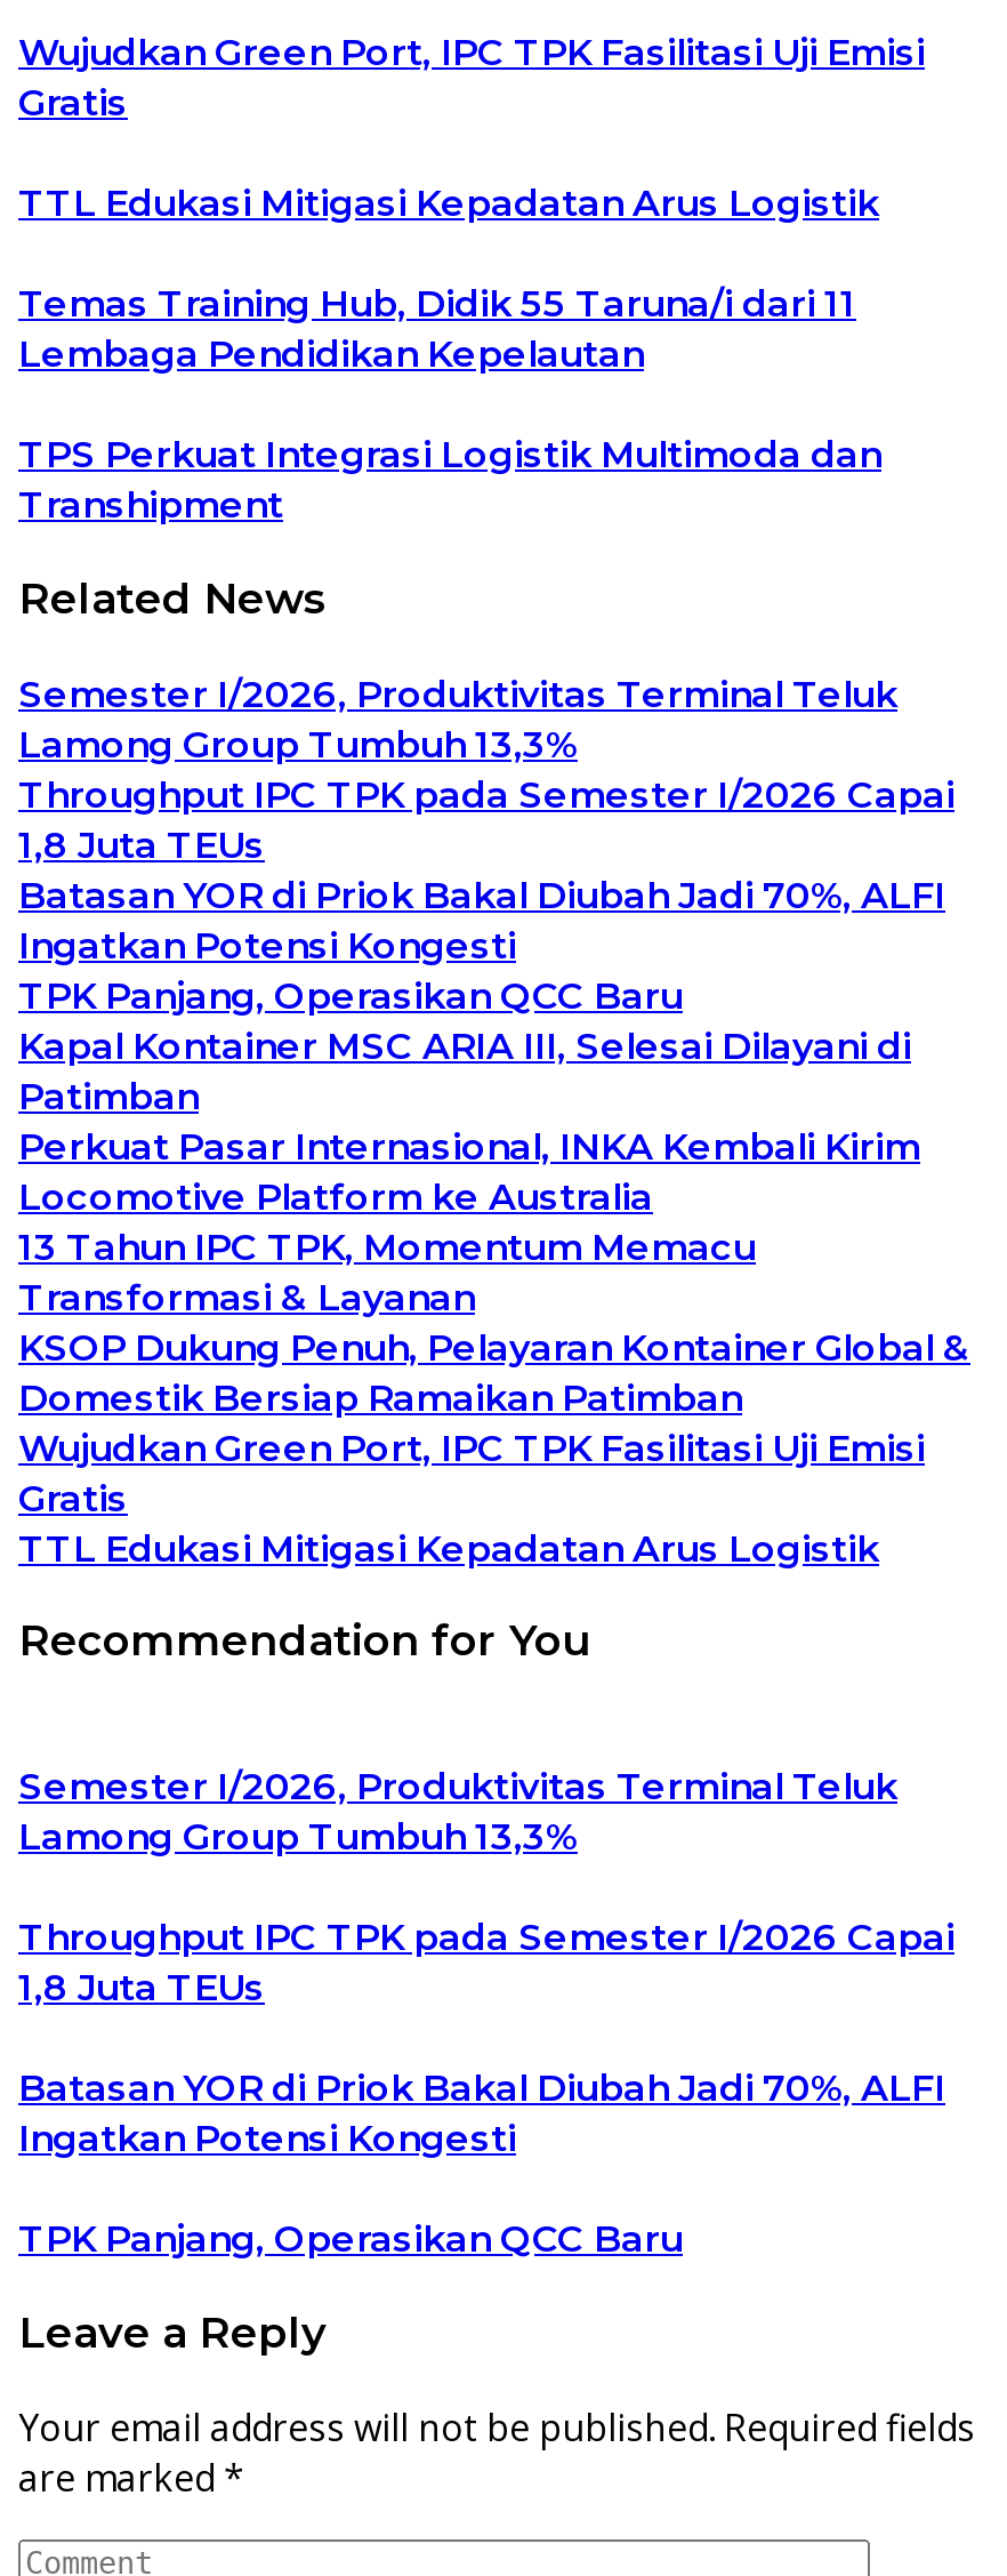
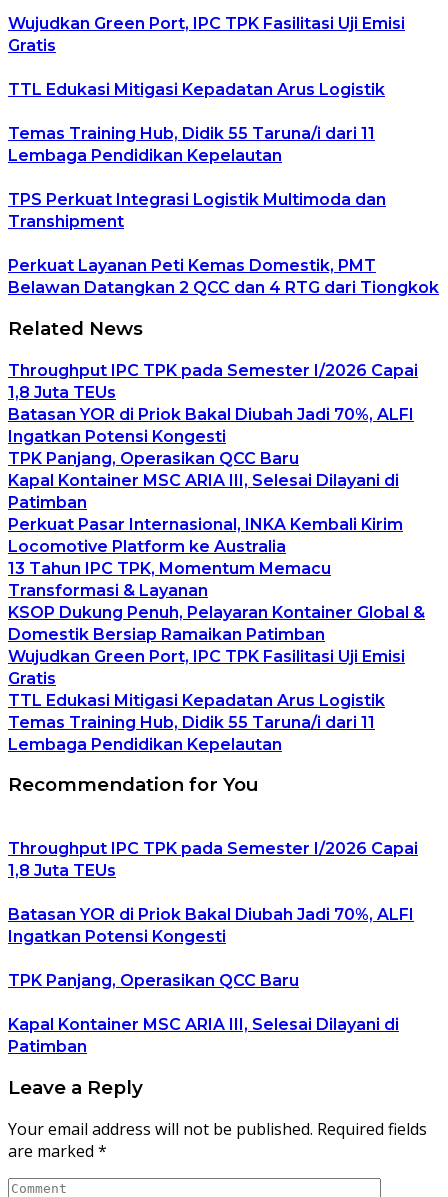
+ Perkuat Layanan Peti Kemas Domestik, PMT
+ Belawan Datangkan 2 QCC dan 4 RTG dari Tiongkok

- Semester I/2026, Produktivitas Terminal Teluk
- Lamong Group Tumbuh 13,3%

+ Temas Training Hub, Didik 55 Taruna/i dari 11
+ Lembaga Pendidikan Kepelautan

- Semester I/2026, Produktivitas Terminal Teluk
- Lamong Group Tumbuh 13,3%

+ Kapal Kontainer MSC ARIA III, Selesai Dilayani di
+ Patimban
